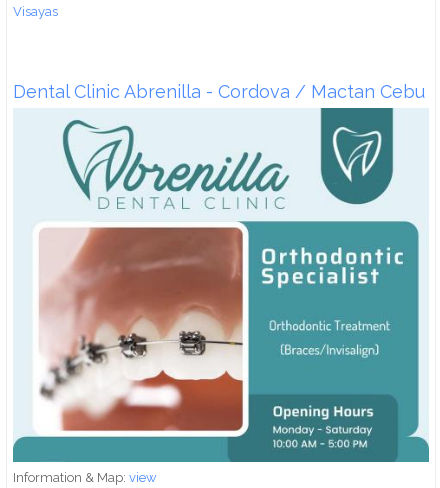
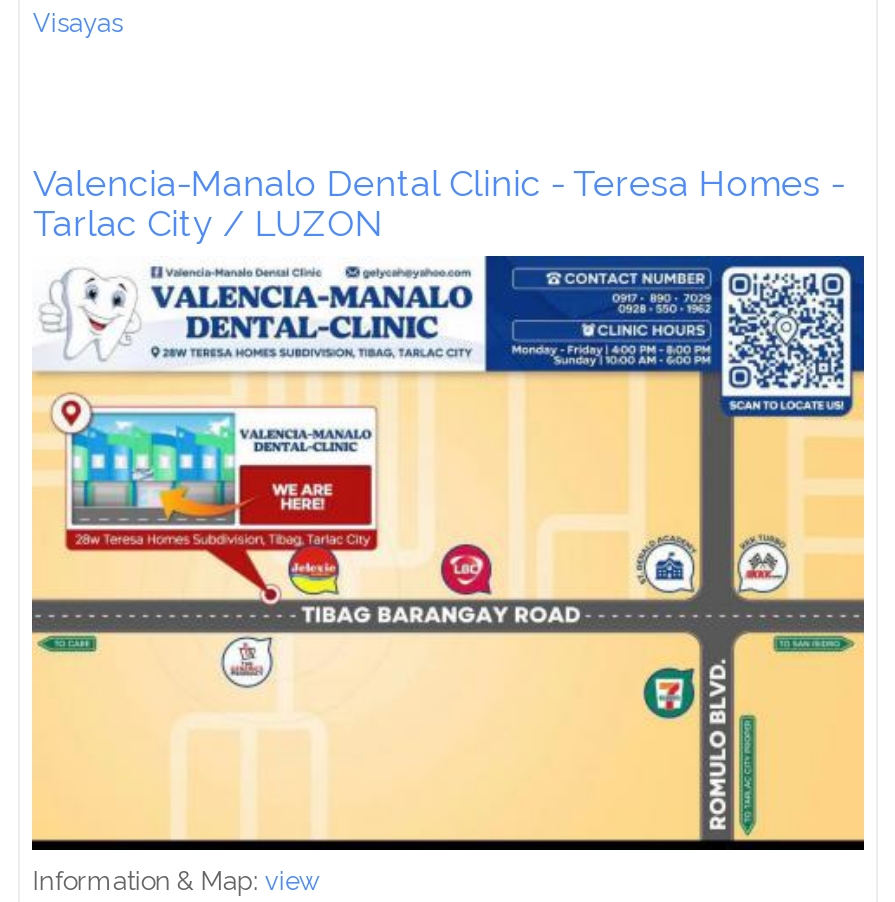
- Dental Clinic Abrenilla - Cordova / Mactan Cebu
+ Valencia-Manalo Dental Clinic - Teresa Homes -
+ Tarlac City / LUZON

- [image]
+ [image]
